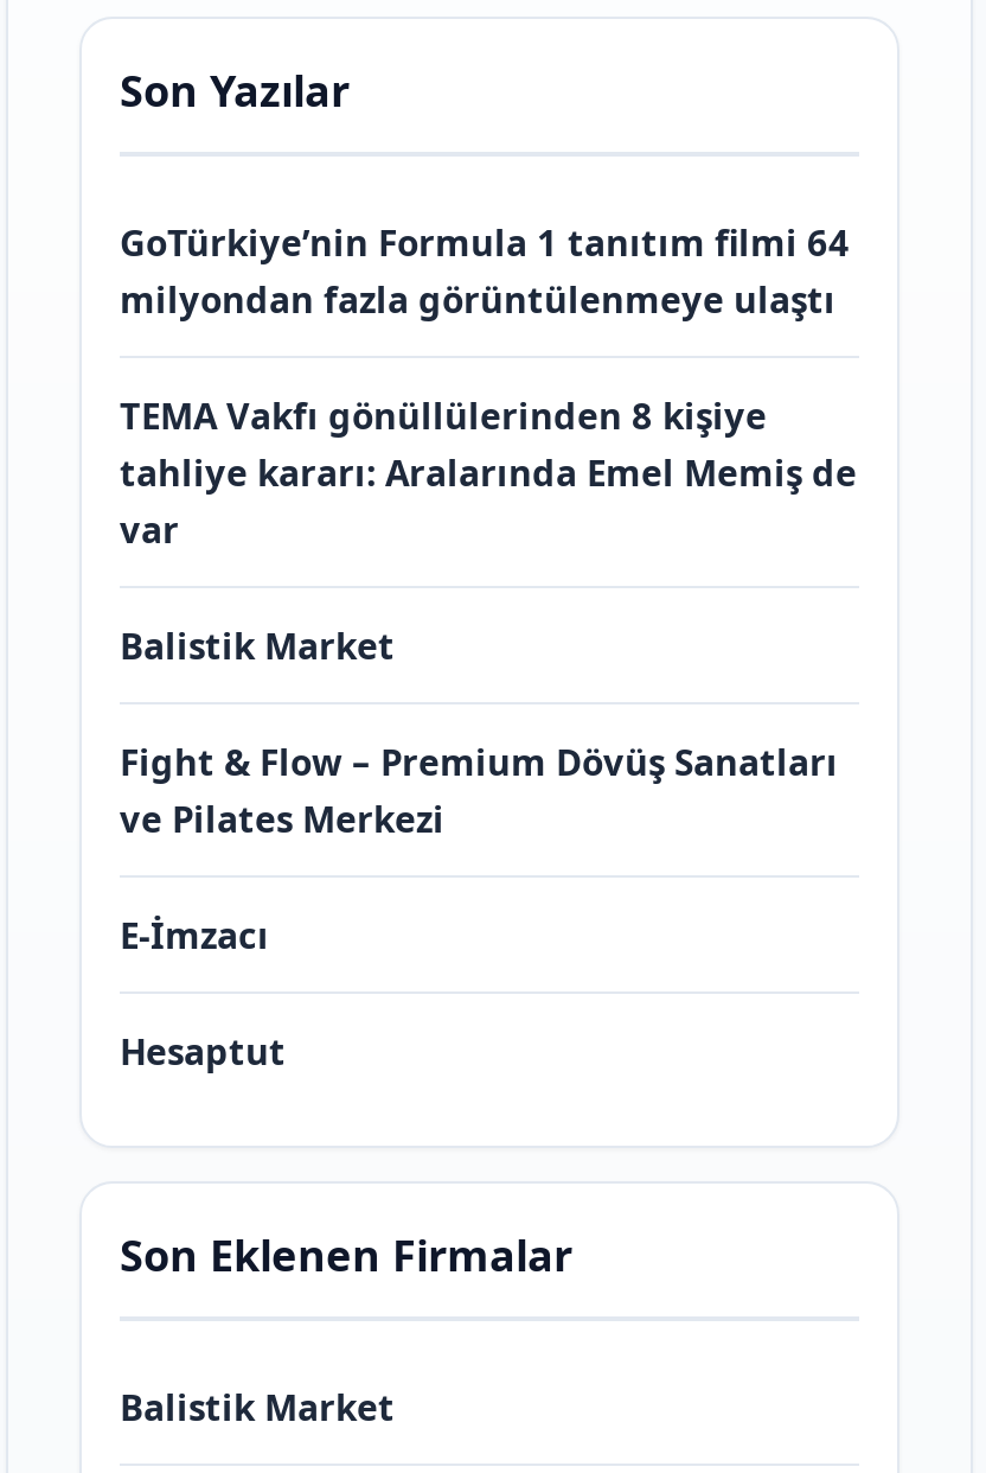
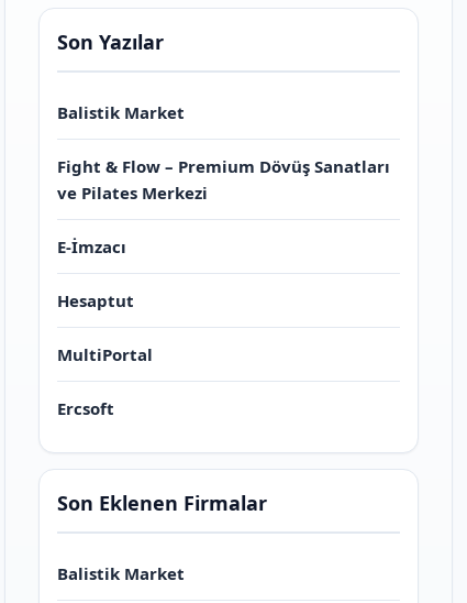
- GoTürkiye’nin Formula 1 tanıtım filmi 64
- milyondan fazla görüntülenmeye ulaştı
- TEMA Vakfı gönüllülerinden 8 kişiye
- tahliye kararı: Aralarında Emel Memiş de
- var

moved up: Balistik Market | Fight & Flow – Premium Dövüş Sanatları | ve Pilates Merkezi | E-İmzacı | Hesaptut

+ MultiPortal
+ Ercsoft
